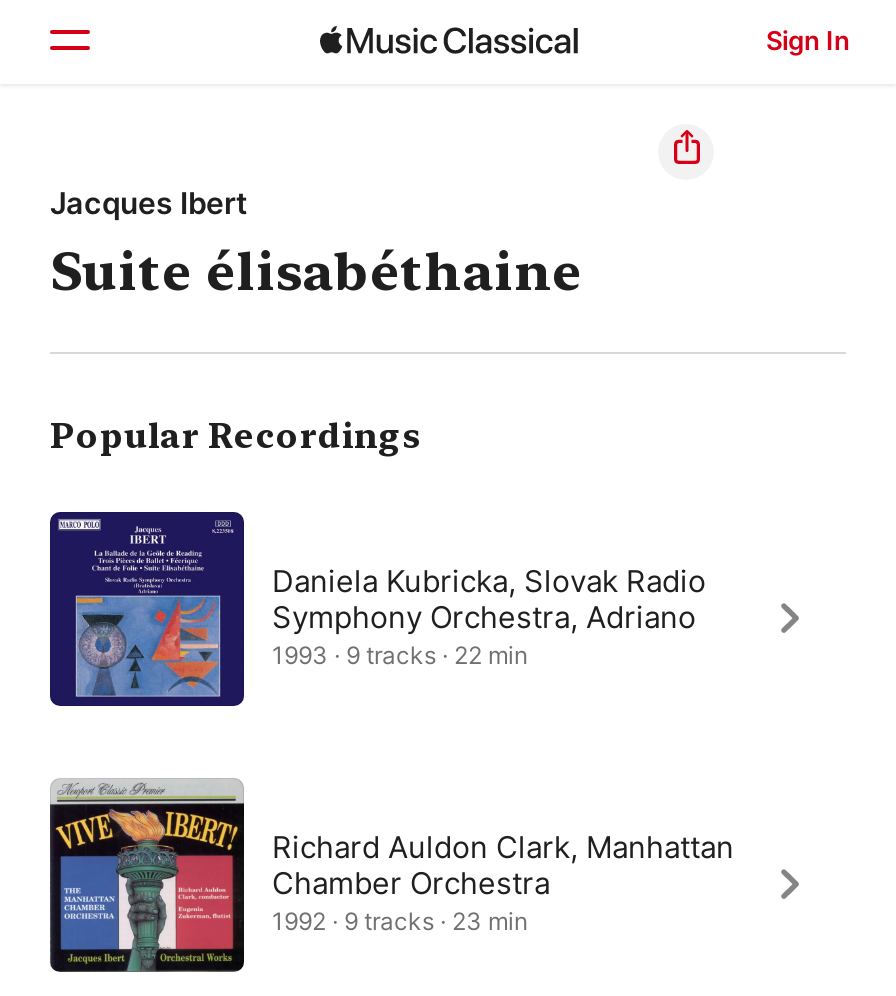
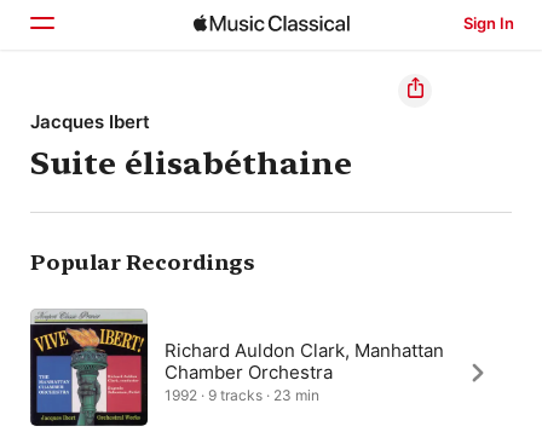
- [image]
- Daniela Kubricka, Slovak Radio
- Symphony Orchestra, Adriano
- 1993 · 9 tracks · 22 min
